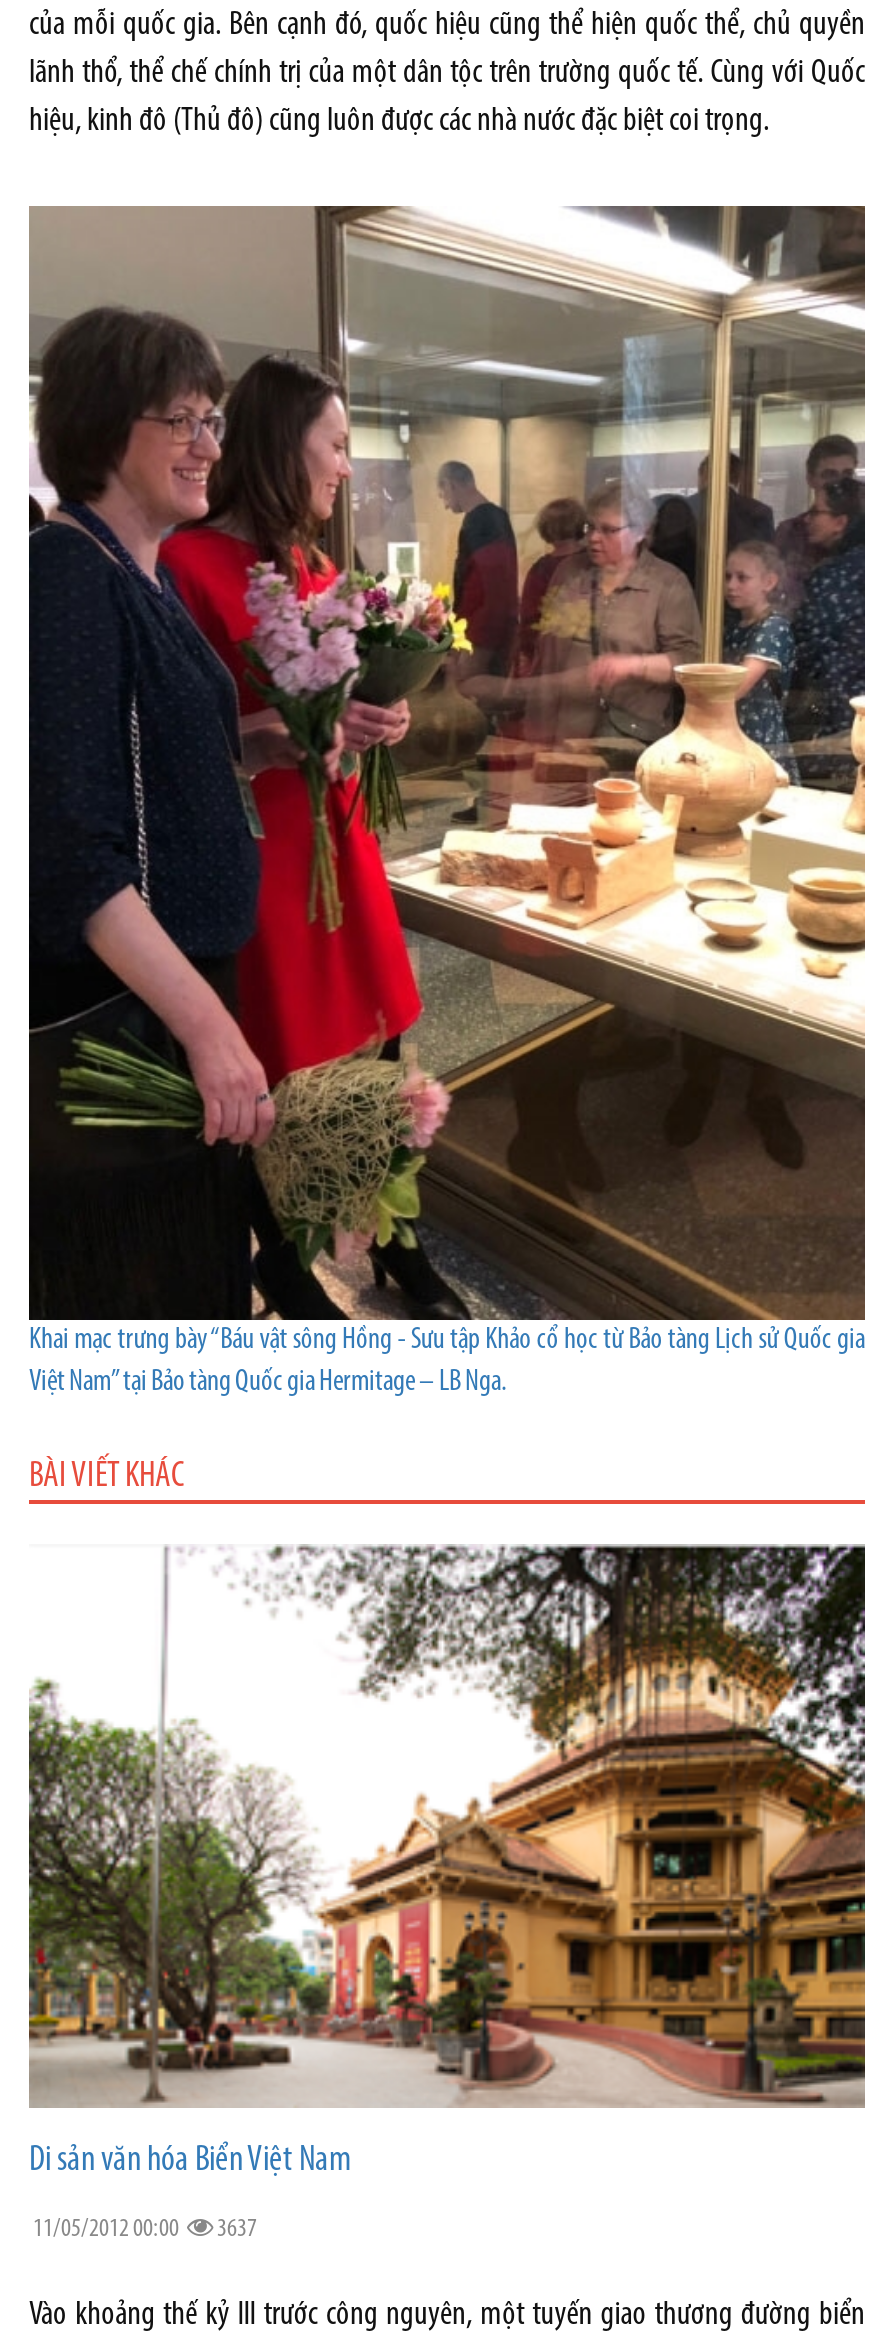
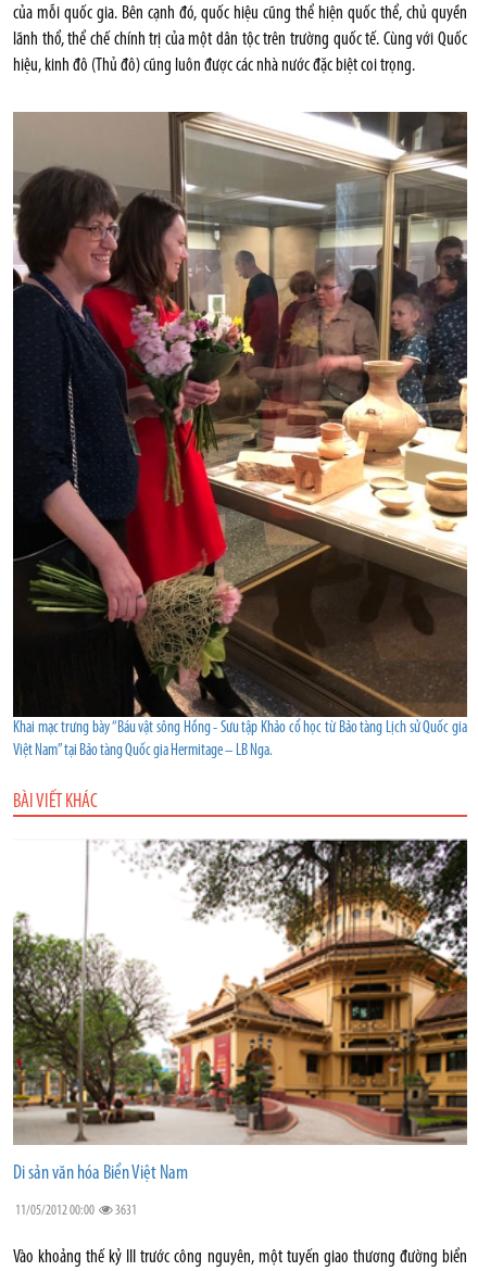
- 11/05/2012 00:00 3637
+ 11/05/2012 00:00 3631
